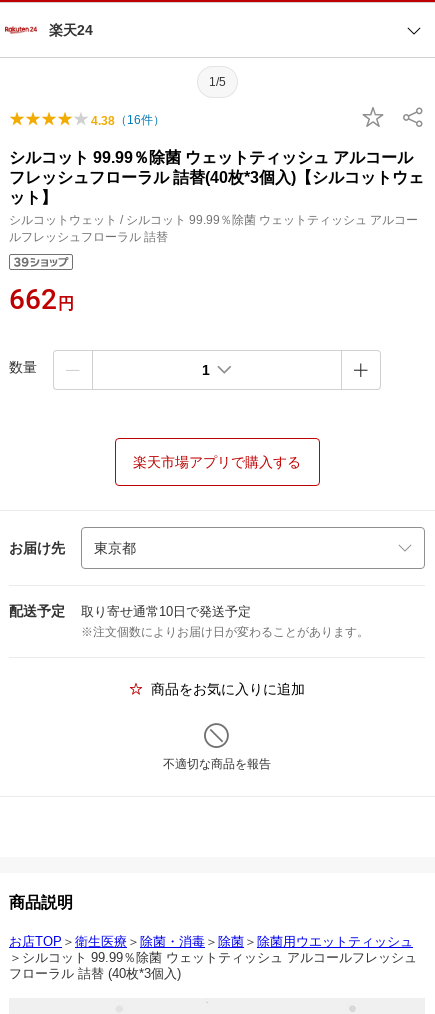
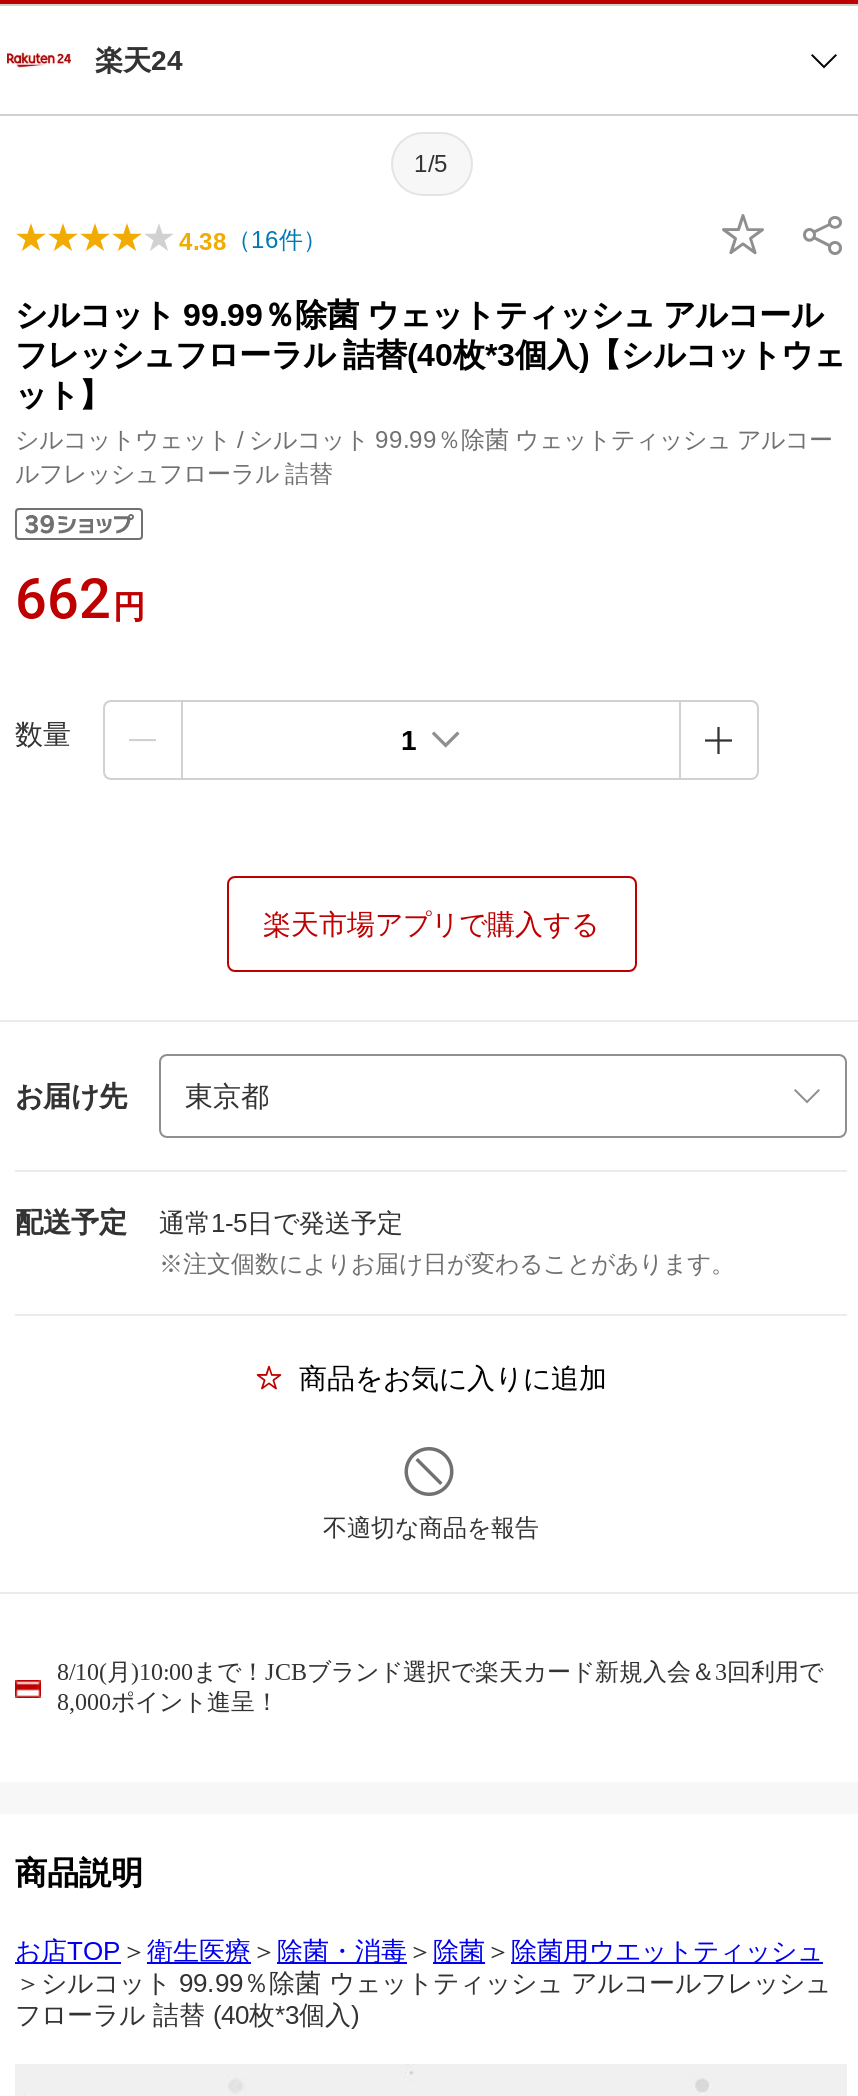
- 取り寄せ通常10日で発送予定
+ 通常1-5日で発送予定

+ 8/10(月)10:00まで！JCBブランド選択で楽天カード新規入会＆3回利用で
+ 8,000ポイント進呈！
